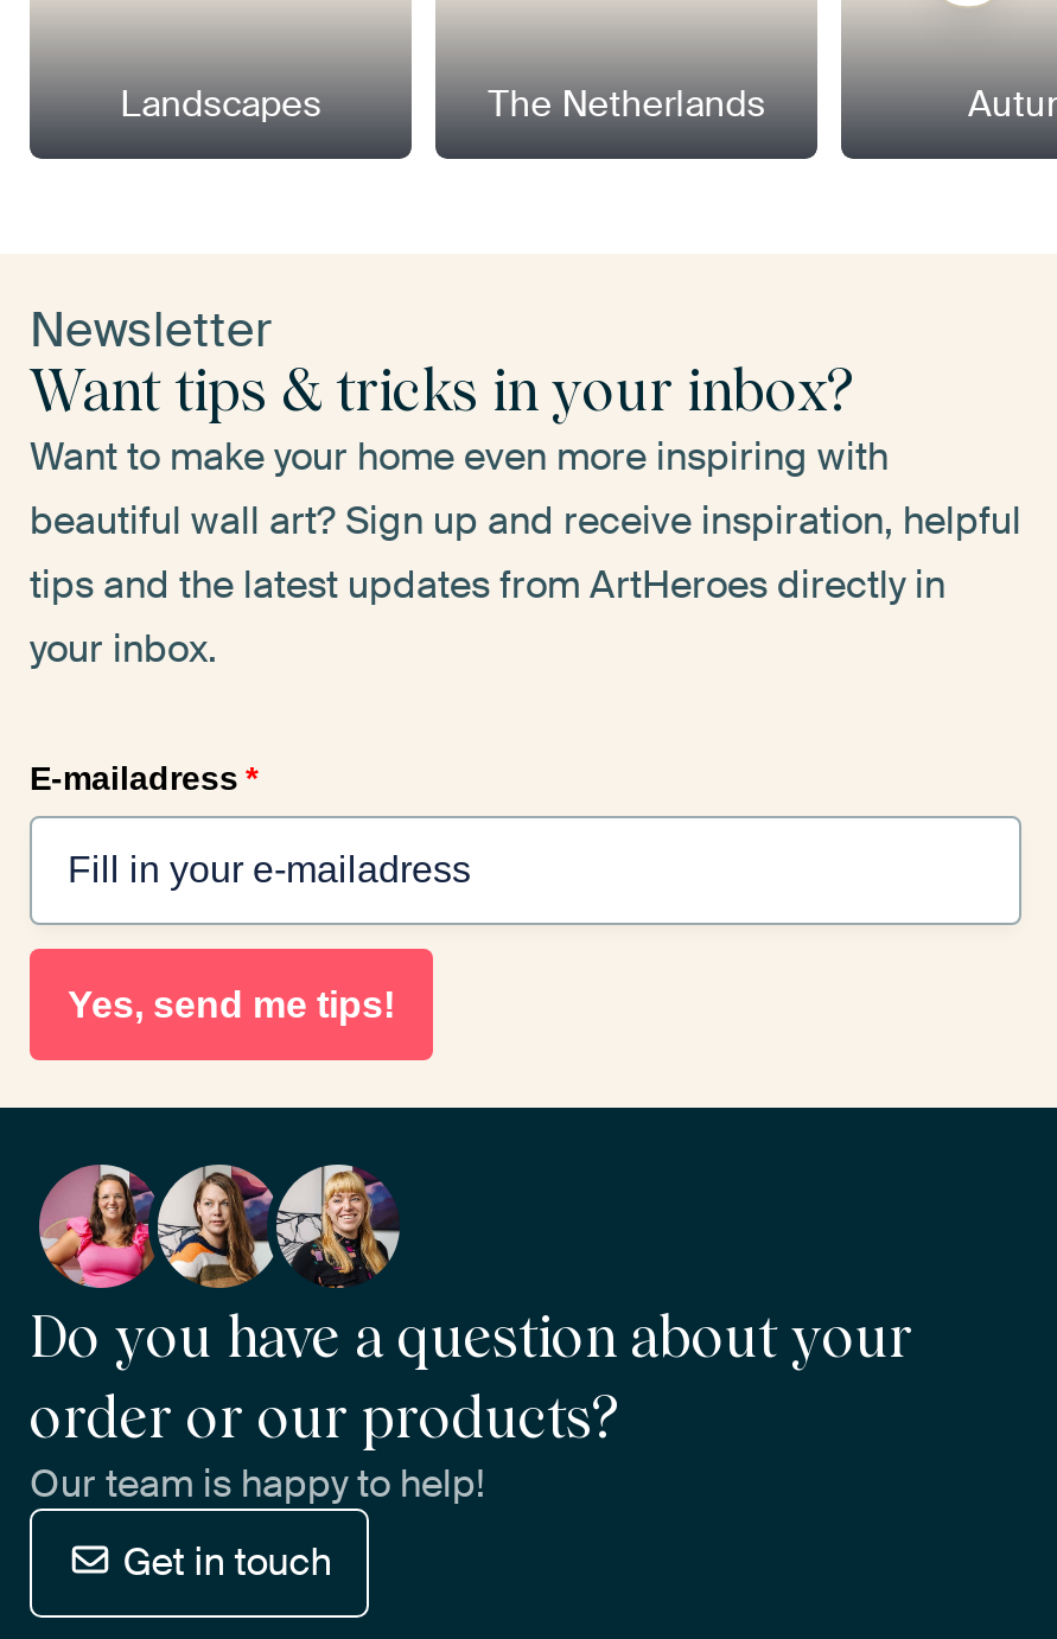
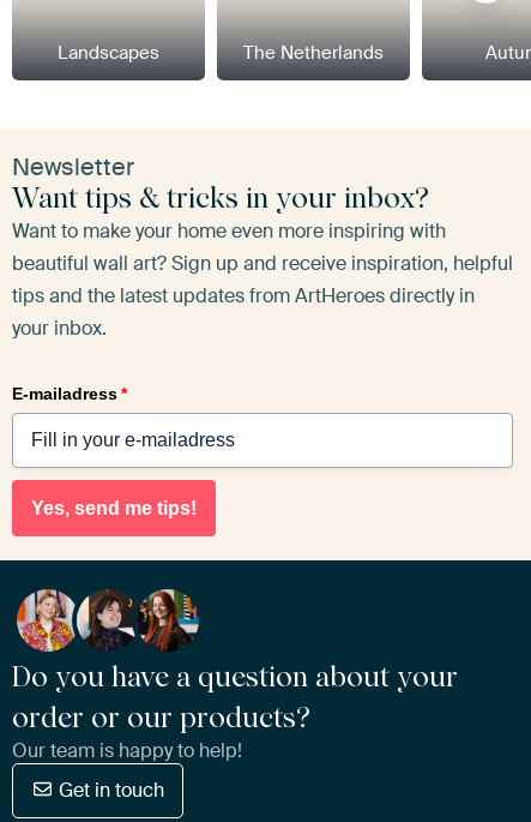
- [image]
+ [image]
